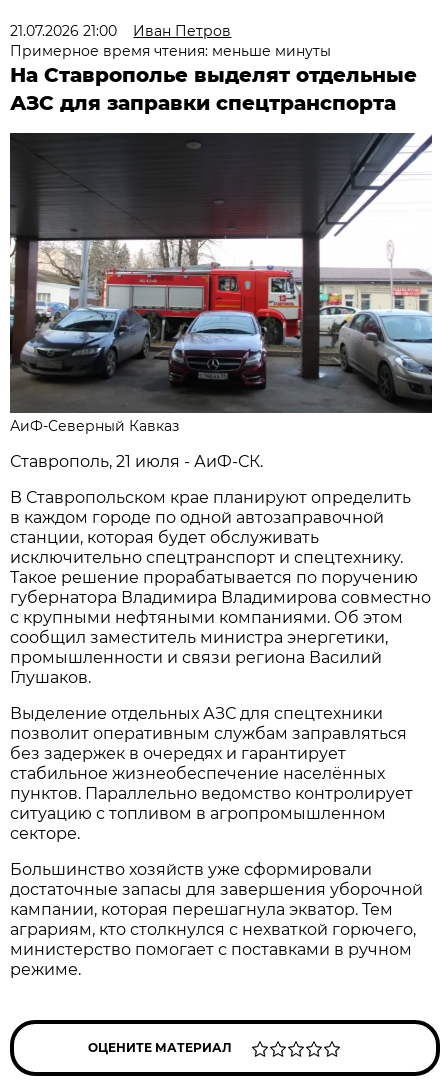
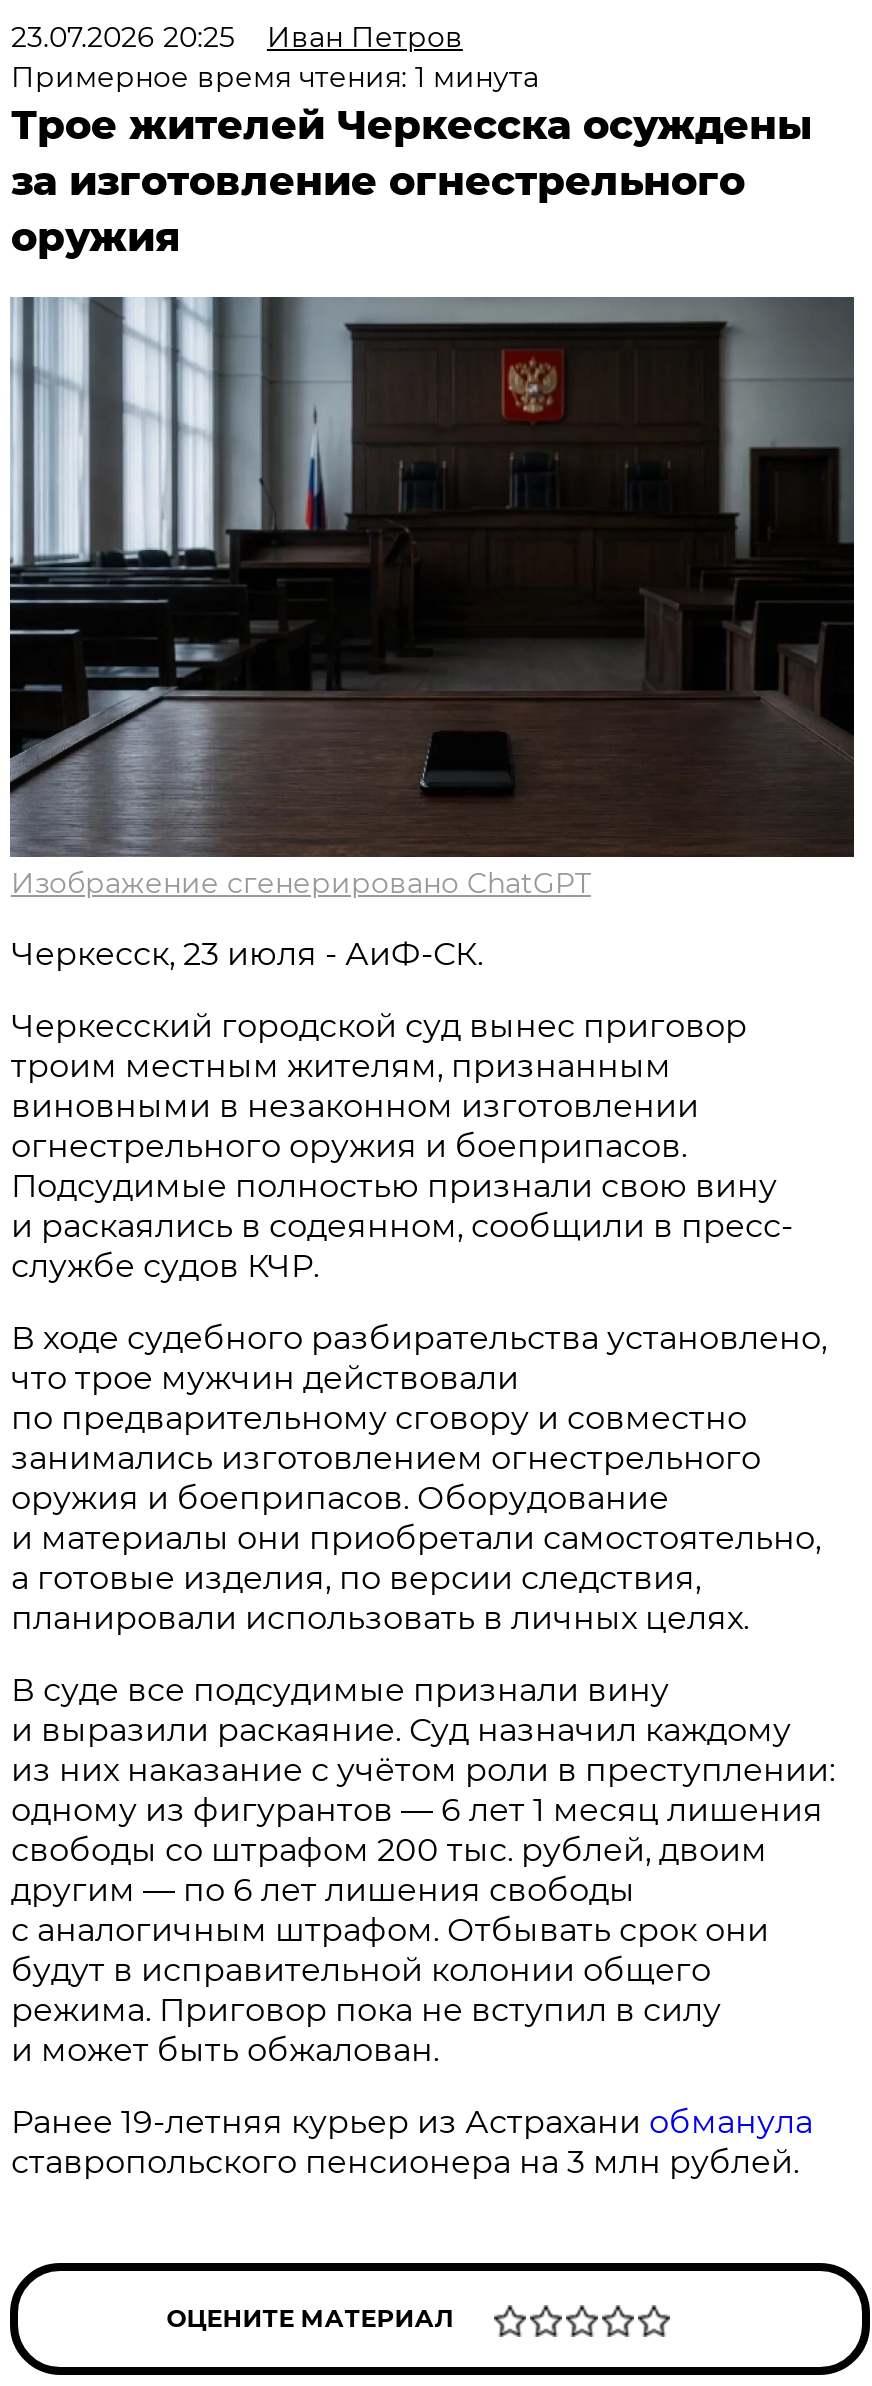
- 21.07.2026 21:00 Иван Петров
+ 23.07.2026 20:25 Иван Петров

- Примерное время чтения: меньше минуты
- На Ставрополье выделят отдельные
- АЗС для заправки спецтранспорта
+ Примерное время чтения: 1 минута
+ Трое жителей Черкесска осуждены
+ за изготовление огнестрельного
+ оружия

- [image]
- АиФ-Северный Кавказ
- Ставрополь, 21 июля - АиФ-СК.
- В Ставропольском крае планируют определить
- в каждом городе по одной автозаправочной
- станции, которая будет обслуживать
- исключительно спецтранспорт и спецтехнику.
- Такое решение прорабатывается по поручению
- губернатора Владимира Владимирова совместно
- с крупными нефтяными компаниями. Об этом
- сообщил заместитель министра энергетики,
- промышленности и связи региона Василий
- Глушаков.
- Выделение отдельных АЗС для спецтехники
- позволит оперативным службам заправляться
- без задержек в очередях и гарантирует
- стабильное жизнеобеспечение населённых
- пунктов. Параллельно ведомство контролирует
- ситуацию с топливом в агропромышленном
- секторе.
- Большинство хозяйств уже сформировали
- достаточные запасы для завершения уборочной
- кампании, которая перешагнула экватор. Тем
- аграриям, кто столкнулся с нехваткой горючего,
- министерство помогает с поставками в ручном
- режиме.
+ [image]
+ Изображение сгенерировано ChatGPT
+ Черкесск, 23 июля - АиФ-СК.
+ Черкесский городской суд вынес приговор
+ троим местным жителям, признанным
+ виновными в незаконном изготовлении
+ огнестрельного оружия и боеприпасов.
+ Подсудимые полностью признали свою вину
+ и раскаялись в содеянном, сообщили в пресс-
+ службе судов КЧР.
+ В ходе судебного разбирательства установлено,
+ что трое мужчин действовали
+ по предварительному сговору и совместно
+ занимались изготовлением огнестрельного
+ оружия и боеприпасов. Оборудование
+ и материалы они приобретали самостоятельно,
+ а готовые изделия, по версии следствия,
+ планировали использовать в личных целях.
+ В суде все подсудимые признали вину
+ и выразили раскаяние. Суд назначил каждому
+ из них наказание с учётом роли в преступлении:
+ одному из фигурантов — 6 лет 1 месяц лишения
+ свободы со штрафом 200 тыс. рублей, двоим
+ другим — по 6 лет лишения свободы
+ с аналогичным штрафом. Отбывать срок они
+ будут в исправительной колонии общего
+ режима. Приговор пока не вступил в силу
+ и может быть обжалован.
+ Ранее 19-летняя курьер из Астрахани обманула
+ ставропольского пенсионера на 3 млн рублей.
